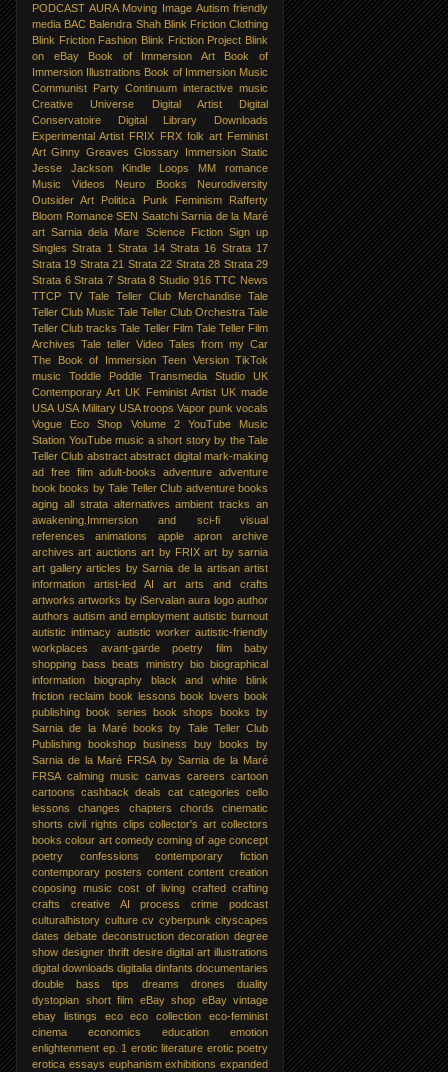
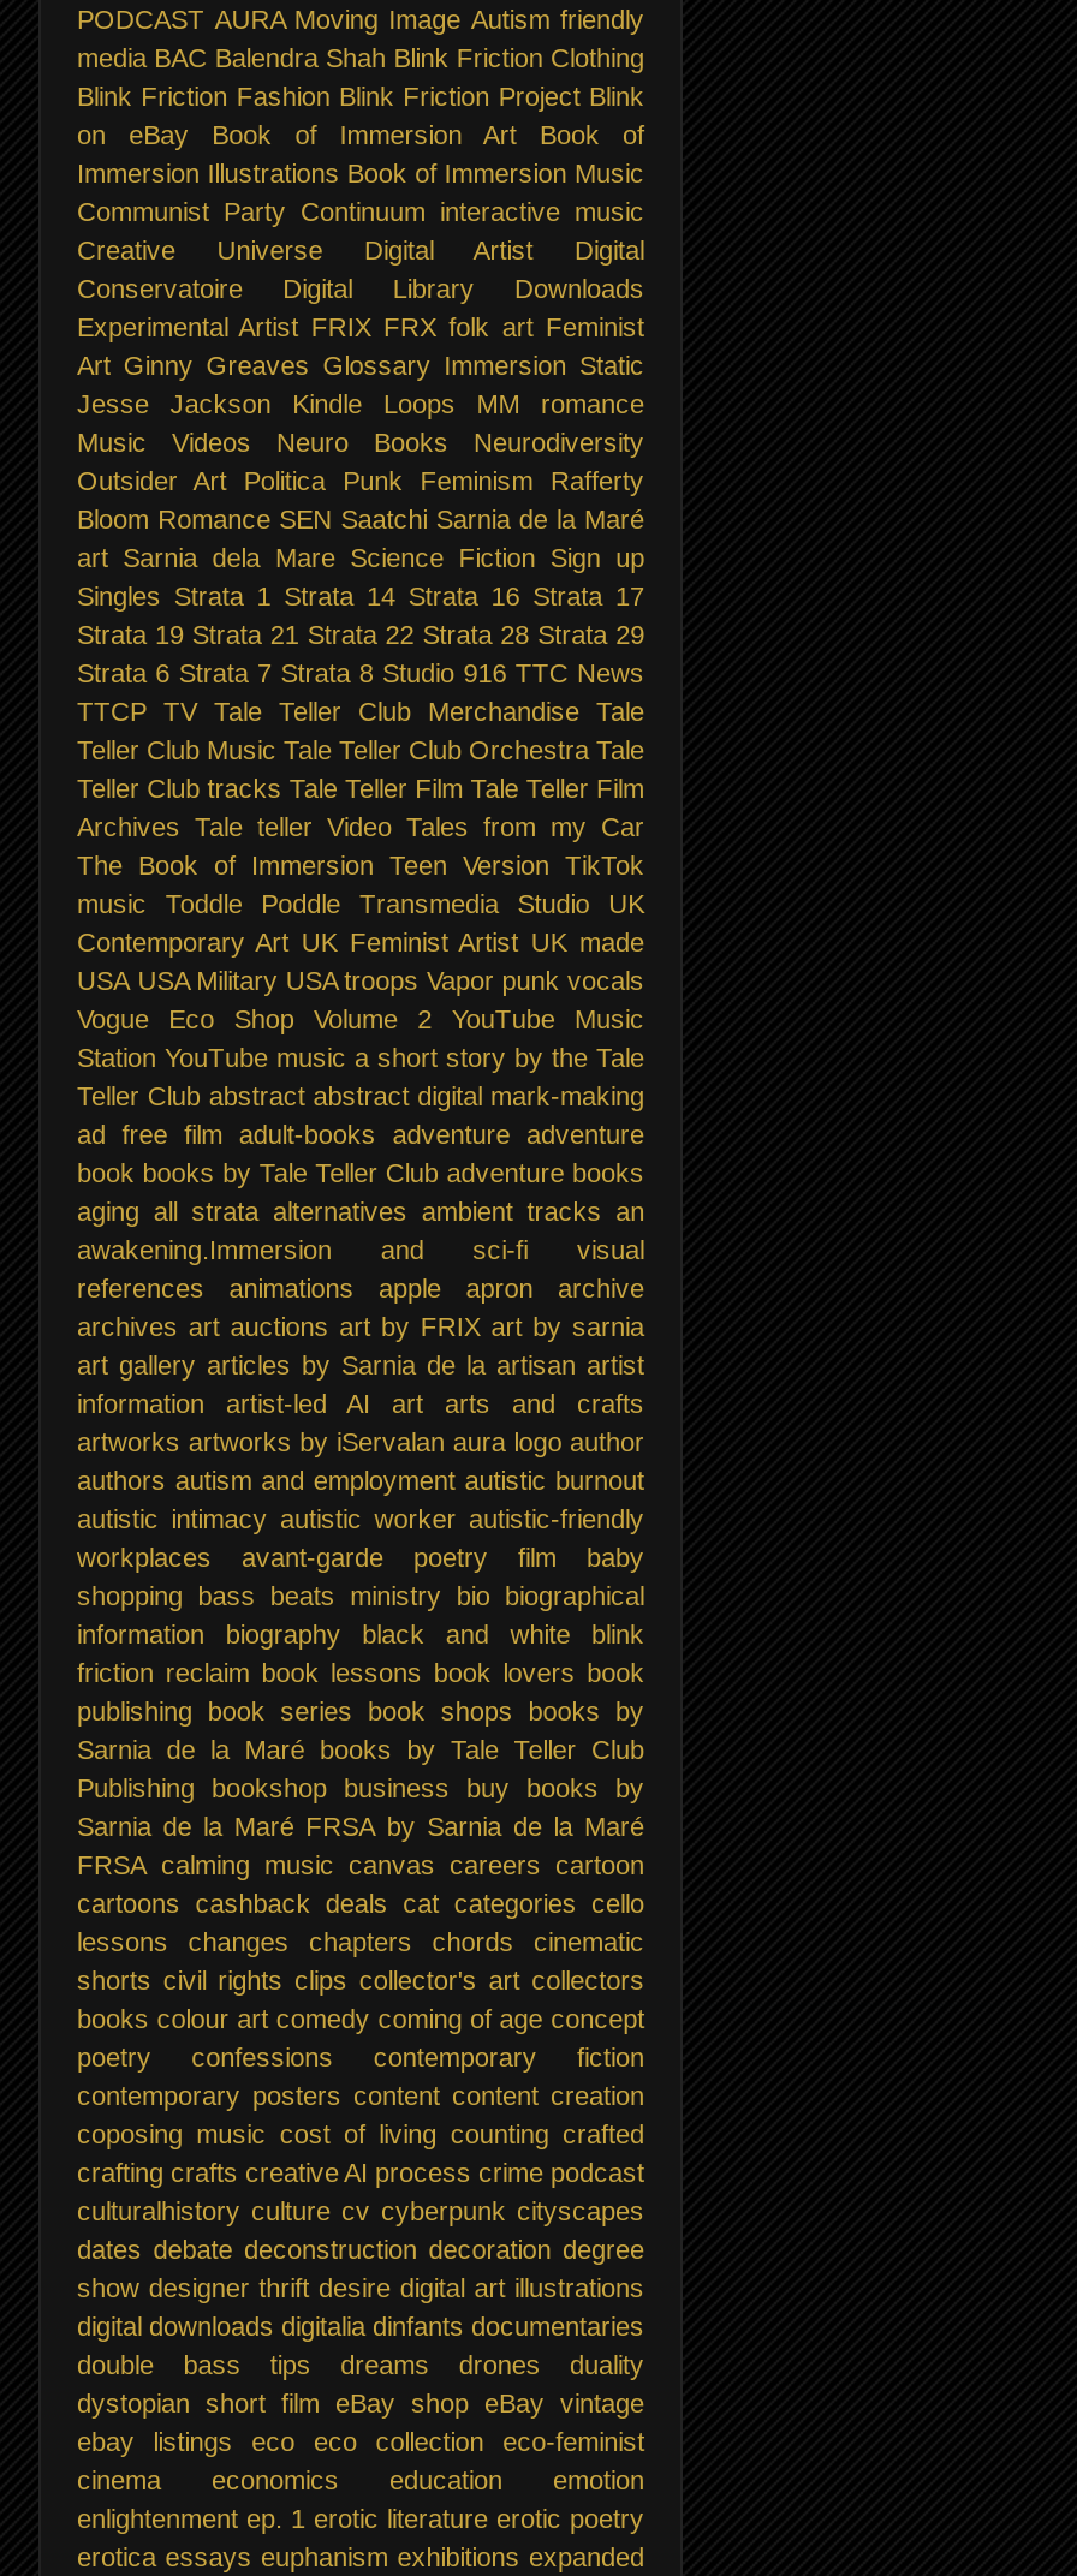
- coposing music cost of living crafted crafting
- crafts
- creative AI process
- crime podcast
+ coposing music cost of living counting crafted
+ crafting crafts creative AI process crime podcast
